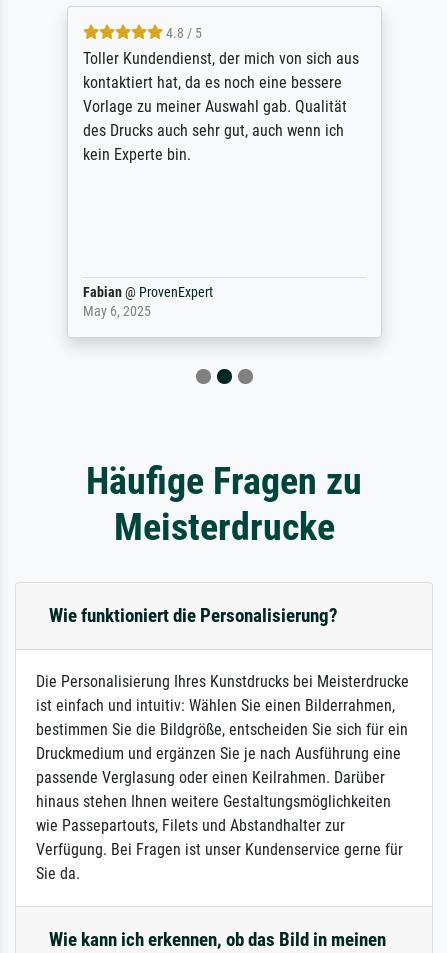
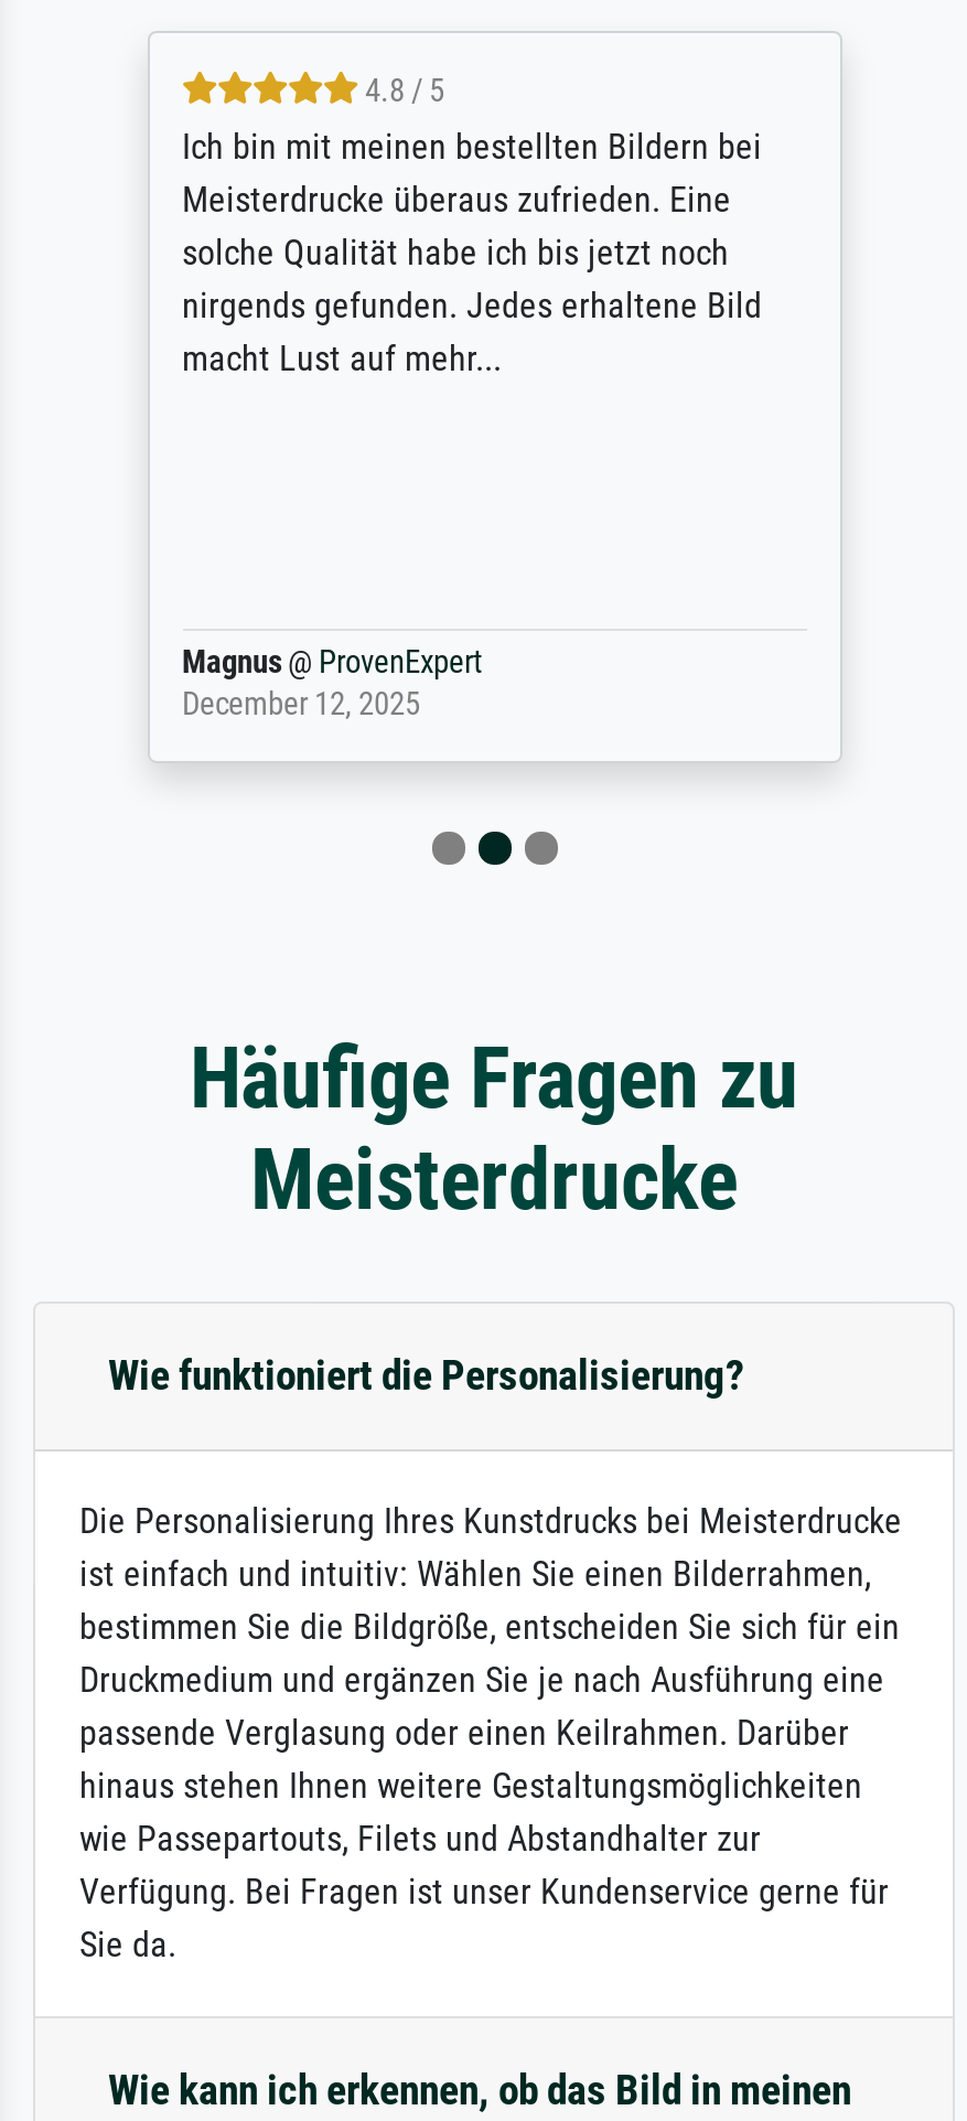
- Toller Kundendienst, der mich von sich aus
- kontaktiert hat, da es noch eine bessere
- Vorlage zu meiner Auswahl gab. Qualität
- des Drucks auch sehr gut, auch wenn ich
- kein Experte bin.
+ Ich bin mit meinen bestellten Bildern bei
+ Meisterdrucke überaus zufrieden. Eine
+ solche Qualität habe ich bis jetzt noch
+ nirgends gefunden. Jedes erhaltene Bild
+ macht Lust auf mehr...

- Fabian @ ProvenExpert
- May 6, 2025
+ Magnus @ ProvenExpert
+ December 12, 2025
